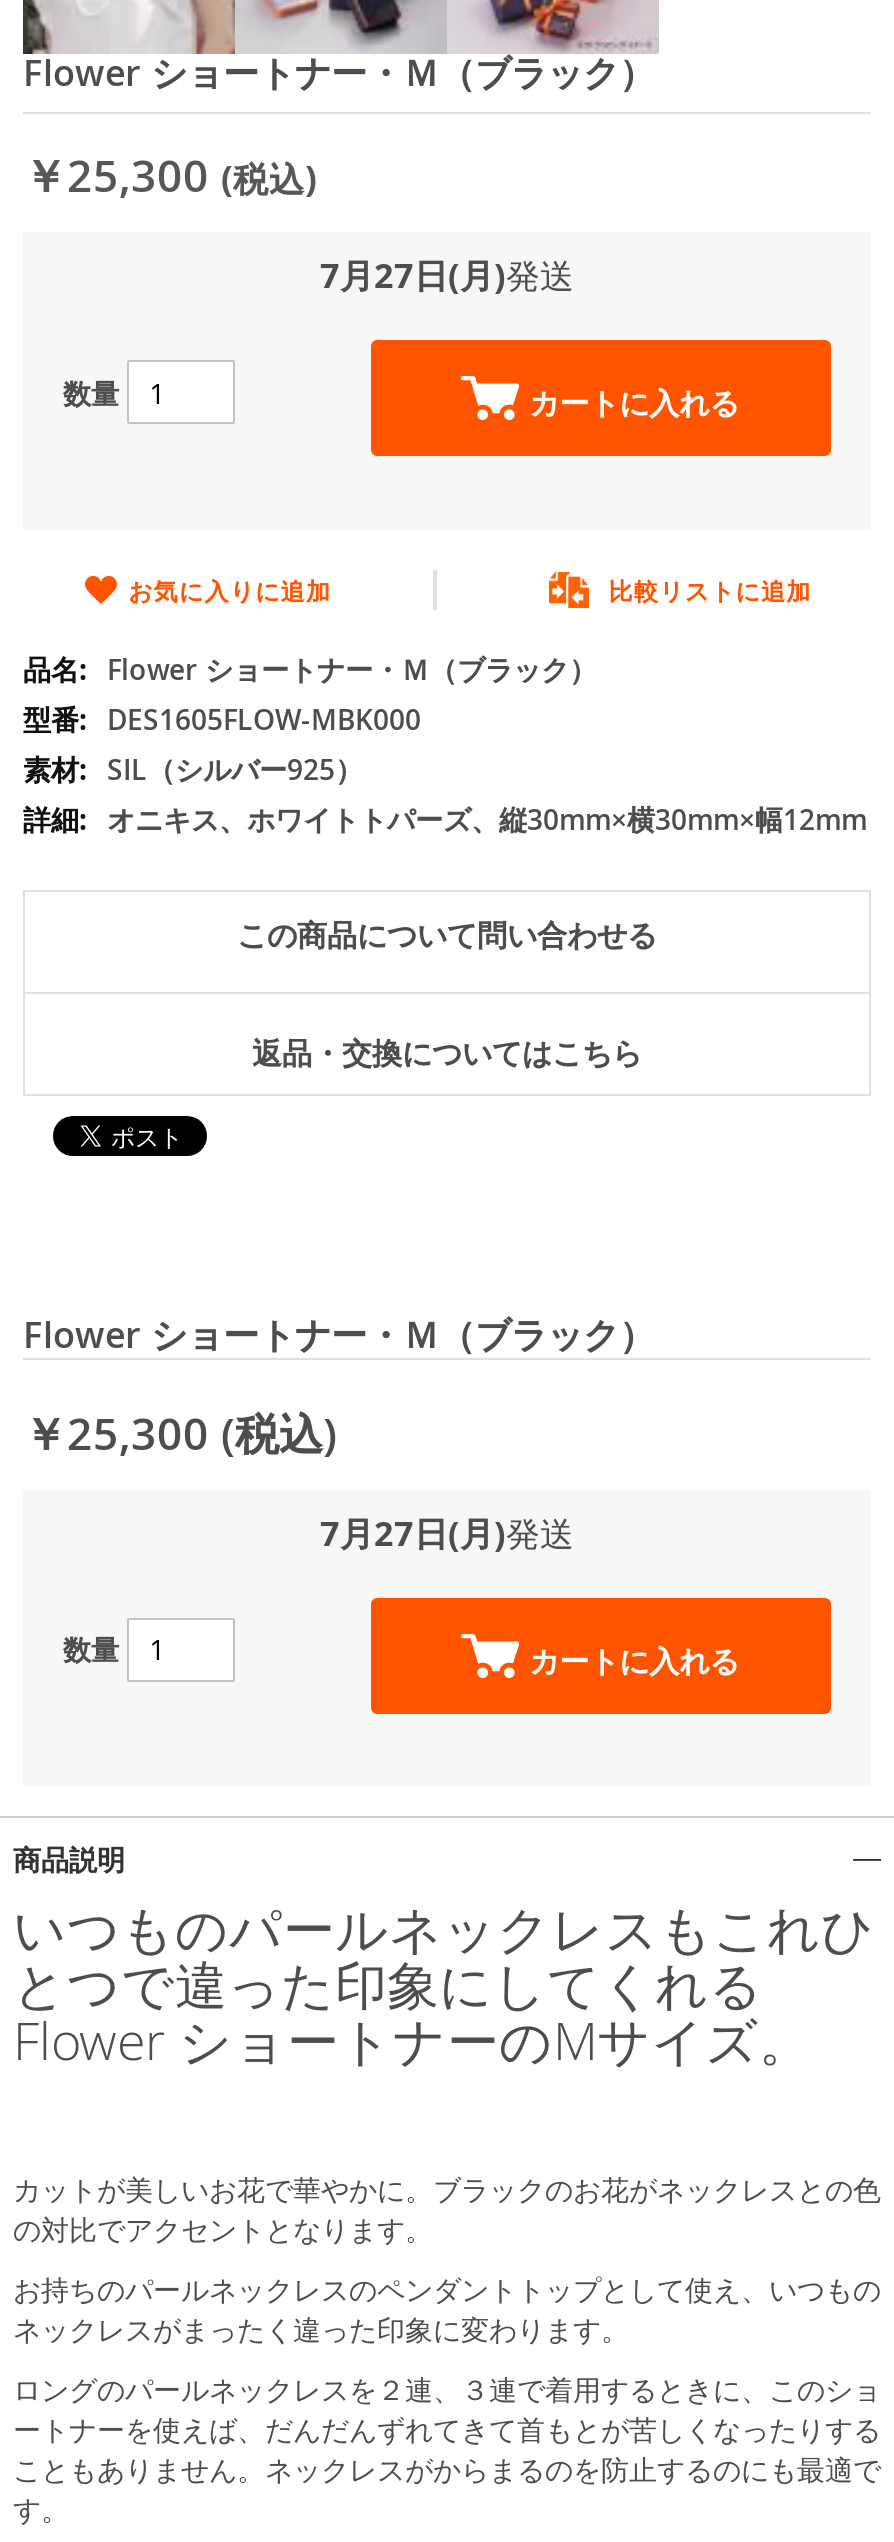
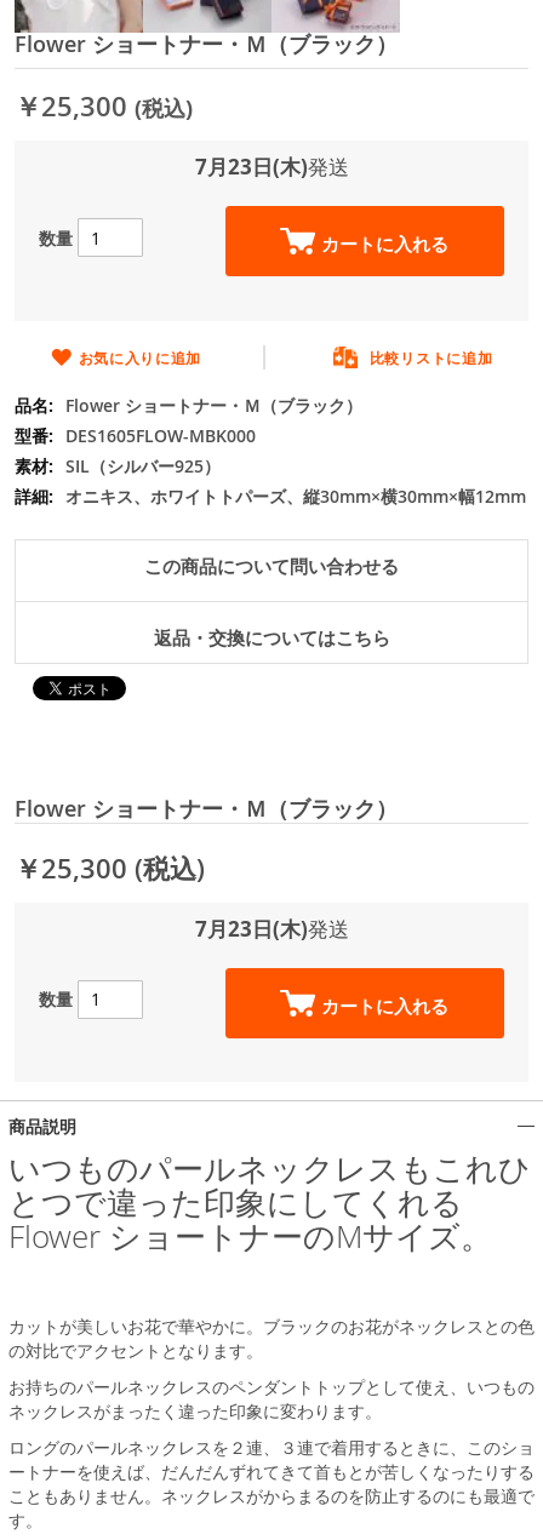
- 7月27日(月)発送
+ 7月23日(木)発送

- 7月27日(月)発送
+ 7月23日(木)発送
